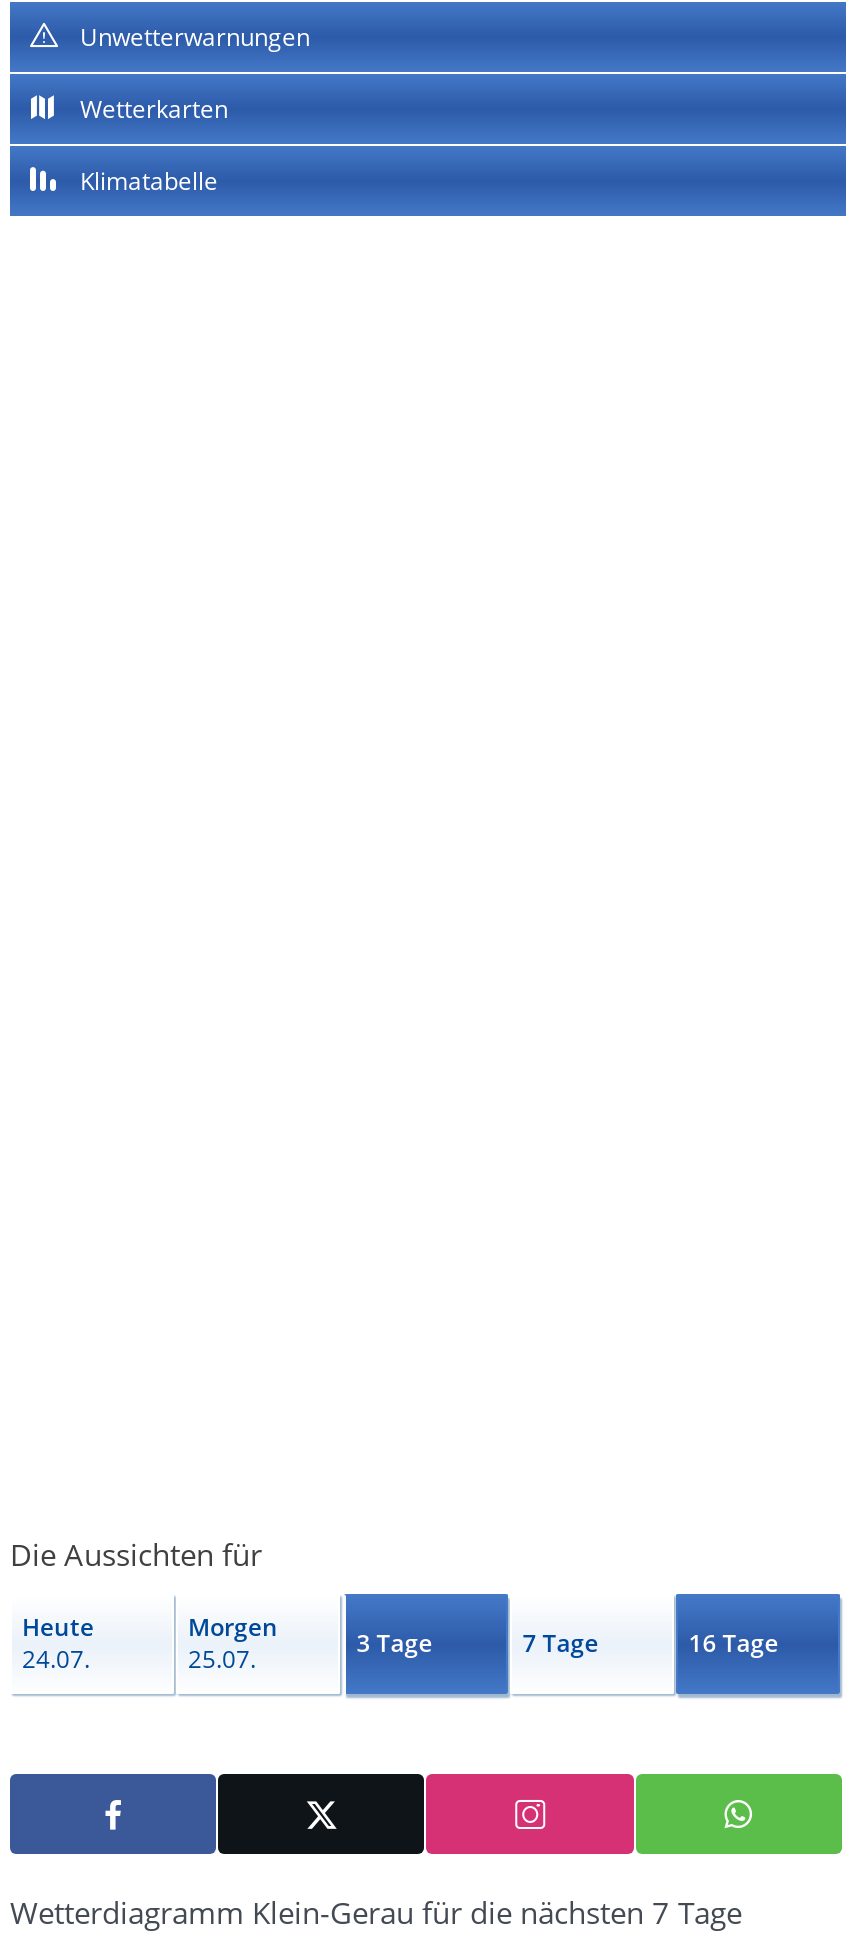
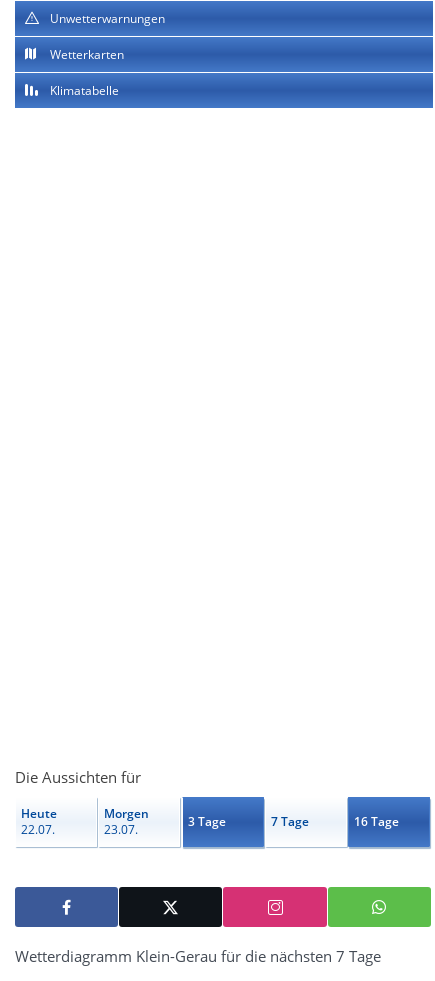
- 24.07.
+ 22.07.

- 25.07.
+ 23.07.
